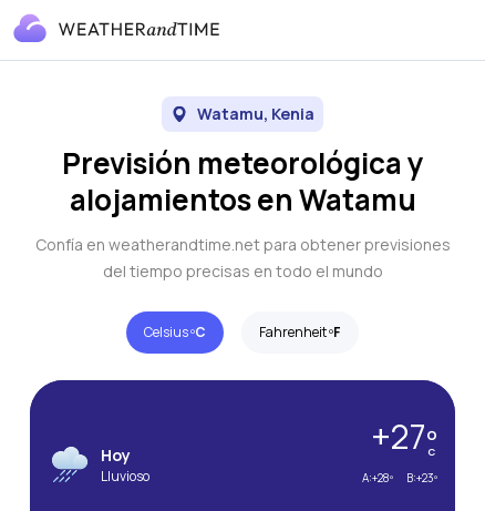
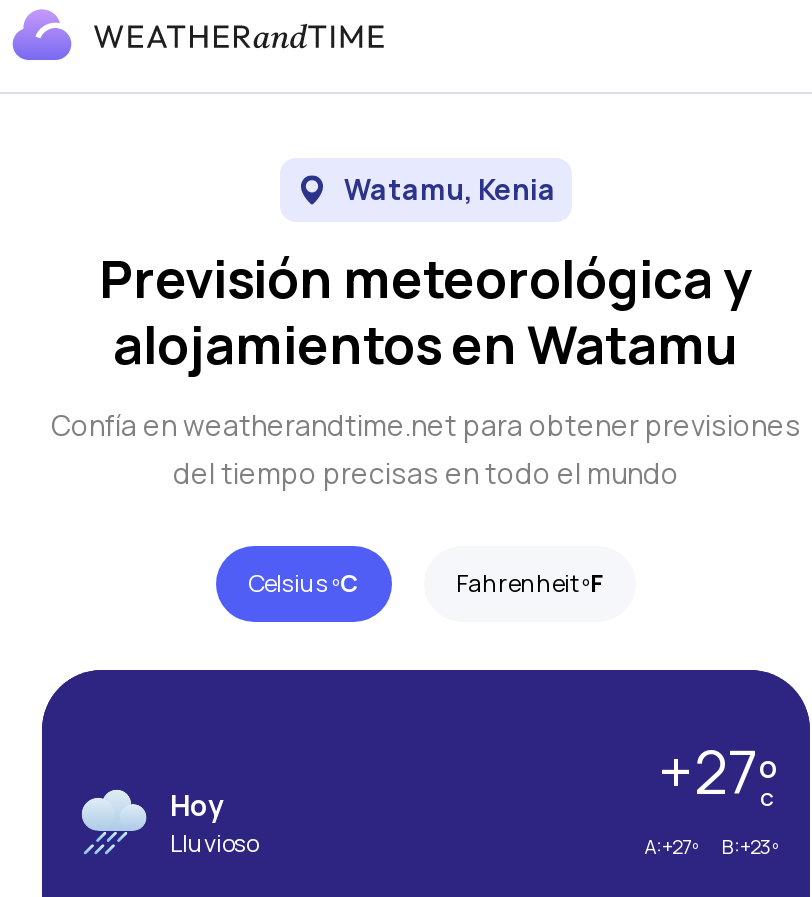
- A:+28º B:+23º
+ A:+27º B:+23º
